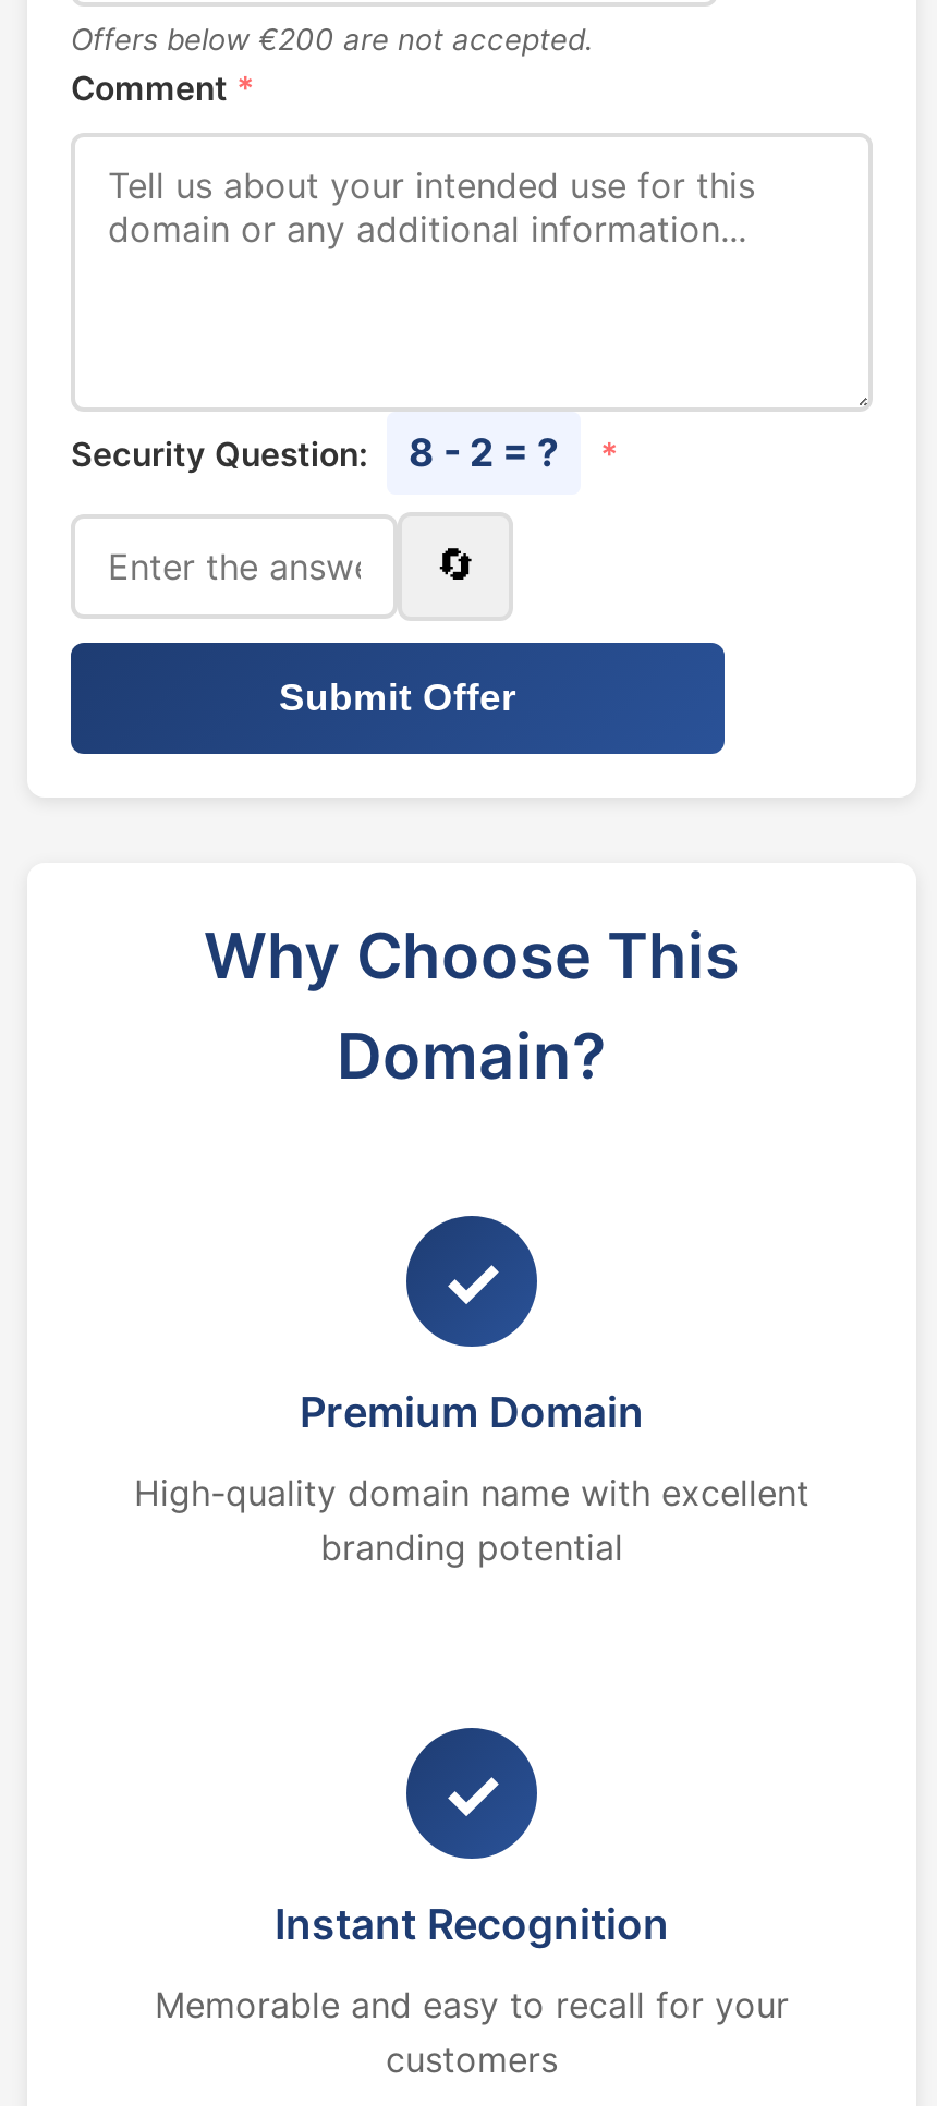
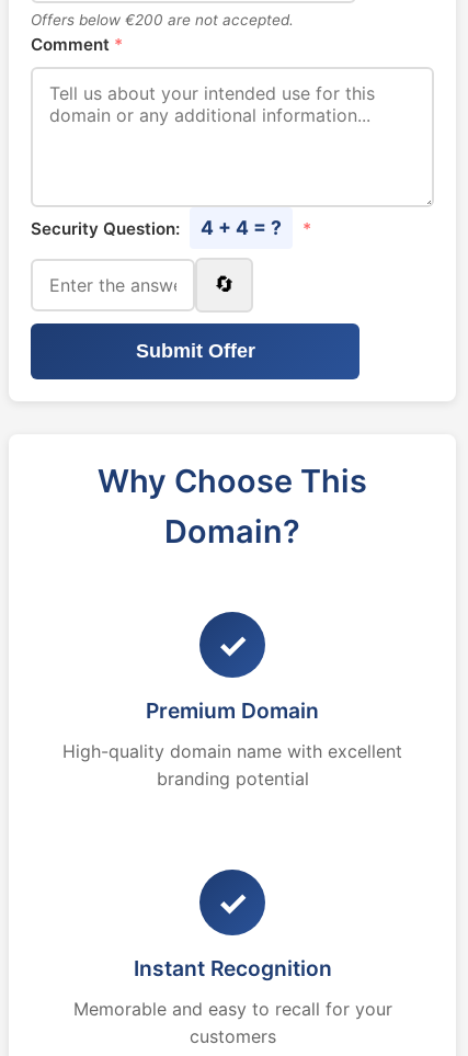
- 8 - 2 = ?
+ 4 + 4 = ?
